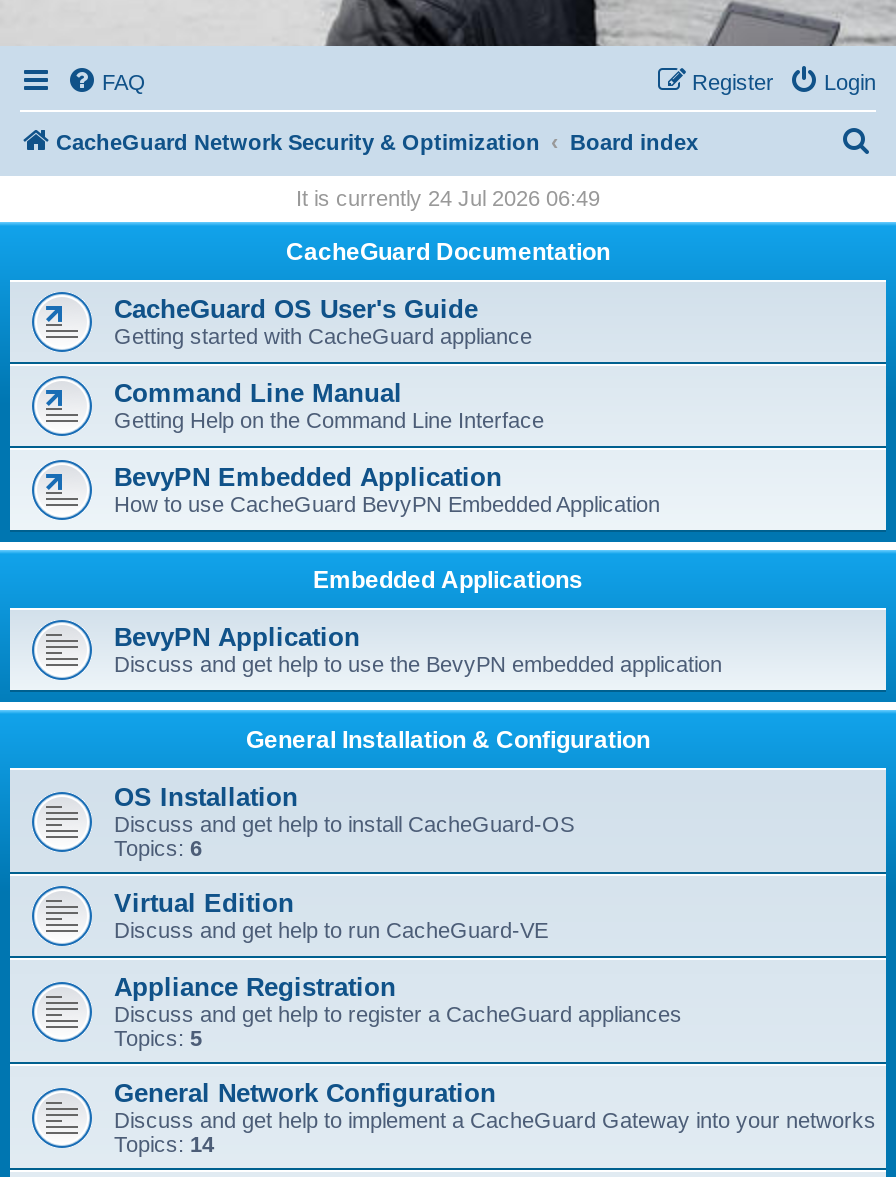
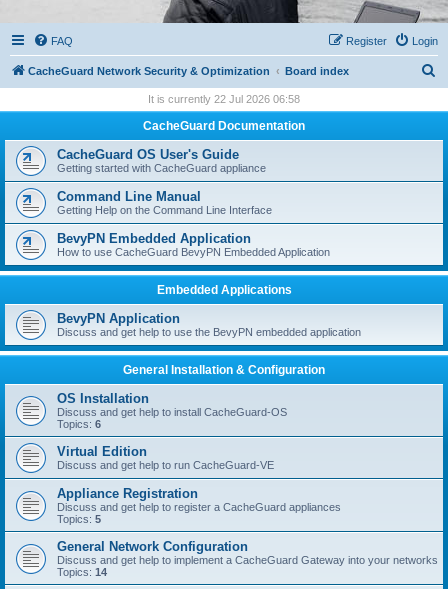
- It is currently 24 Jul 2026 06:49
+ It is currently 22 Jul 2026 06:58
